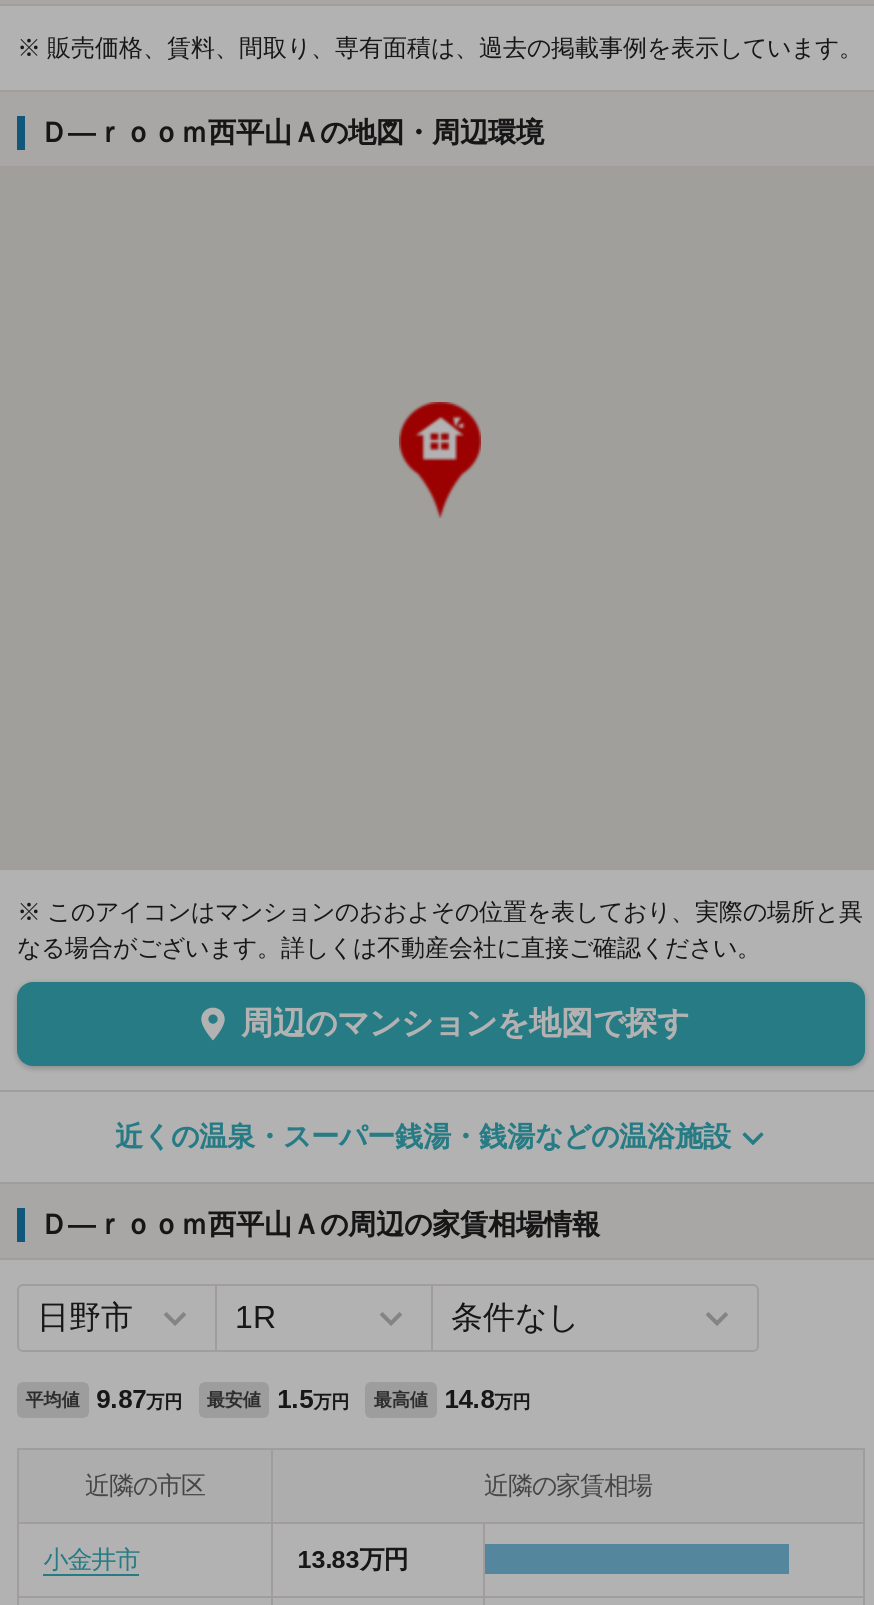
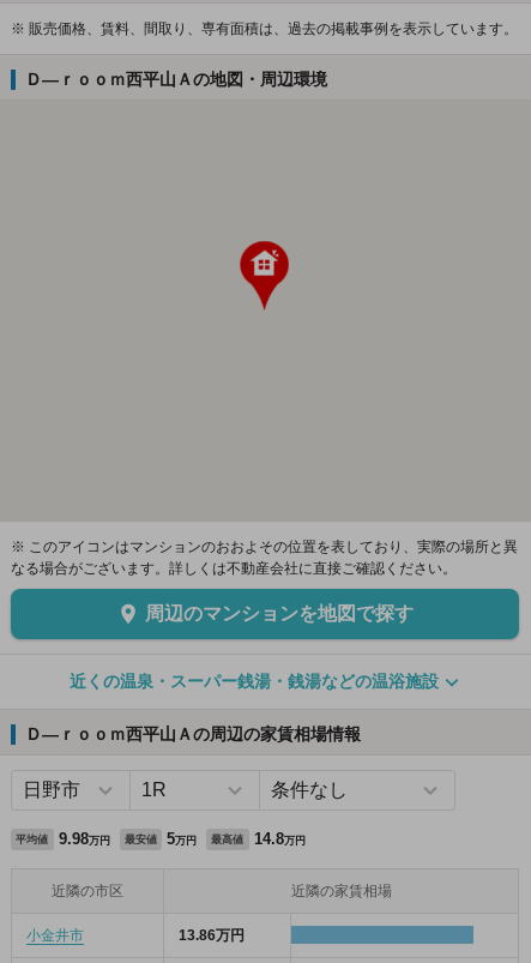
- 9.87万円
+ 9.98万円

- 1.5万円
+ 5万円

- 13.83万円
+ 13.86万円
